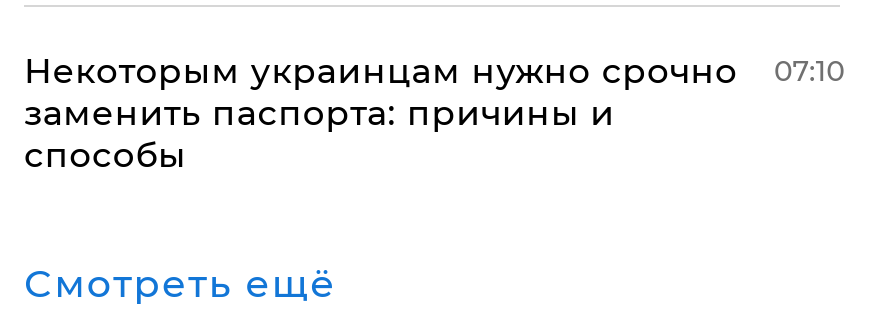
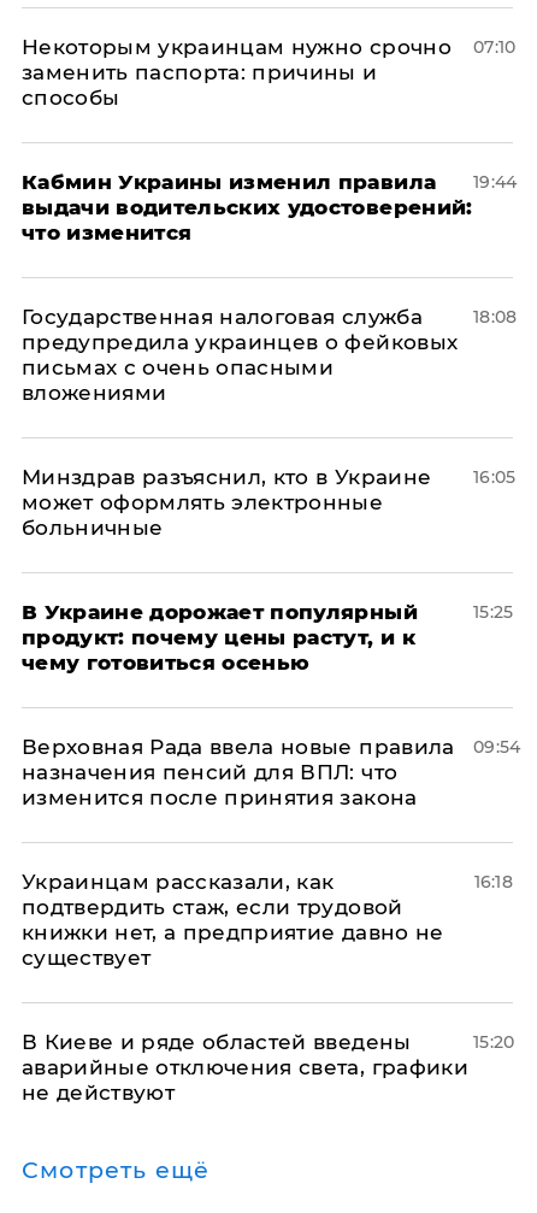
+ Кабмин Украины изменил правила
+ выдачи водительских удостоверений:
+ что изменится

+ Государственная налоговая служба
+ предупредила украинцев о фейковых
+ письмах с очень опасными
+ вложениями

+ Минздрав разъяснил, кто в Украине
+ может оформлять электронные
+ больничные

+ В Украине дорожает популярный
+ продукт: почему цены растут, и к
+ чему готовиться осенью

+ Верховная Рада ввела новые правила
+ назначения пенсий для ВПЛ: что
+ изменится после принятия закона

+ Украинцам рассказали, как
+ подтвердить стаж, если трудовой
+ книжки нет, а предприятие давно не
+ существует

+ В Киеве и ряде областей введены
+ аварийные отключения света, графики
+ не действуют

+ 19:44

+ 18:08

+ 16:05

+ 15:25

+ 09:54

+ 15:20

+ 16:18
